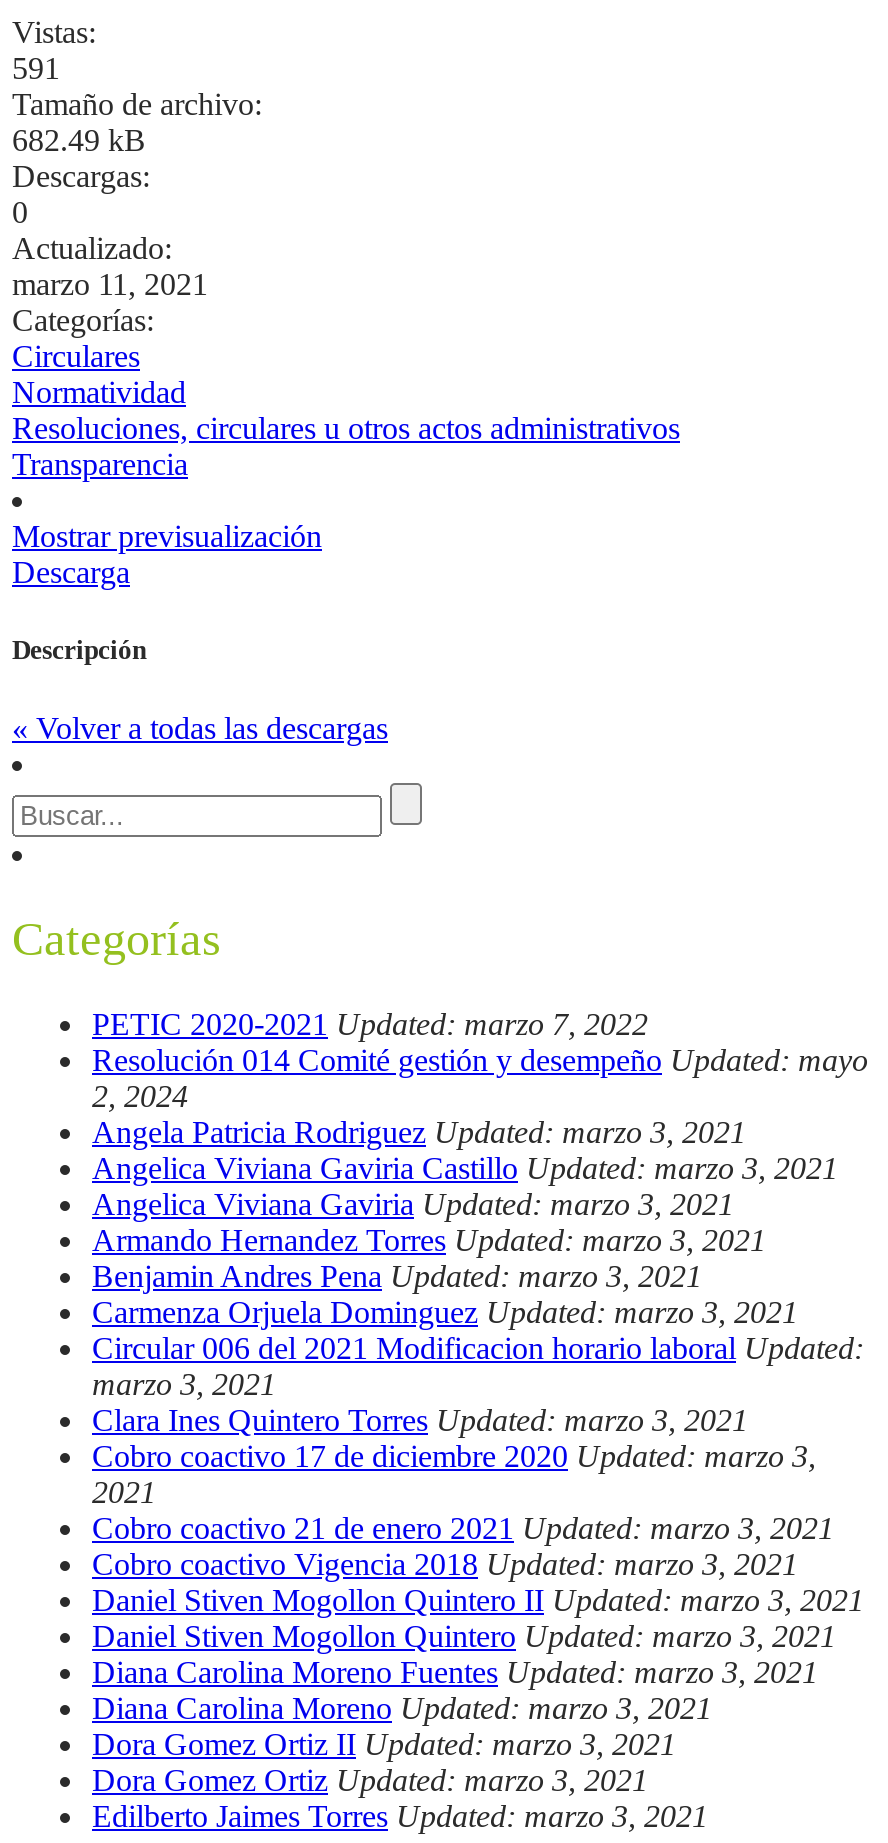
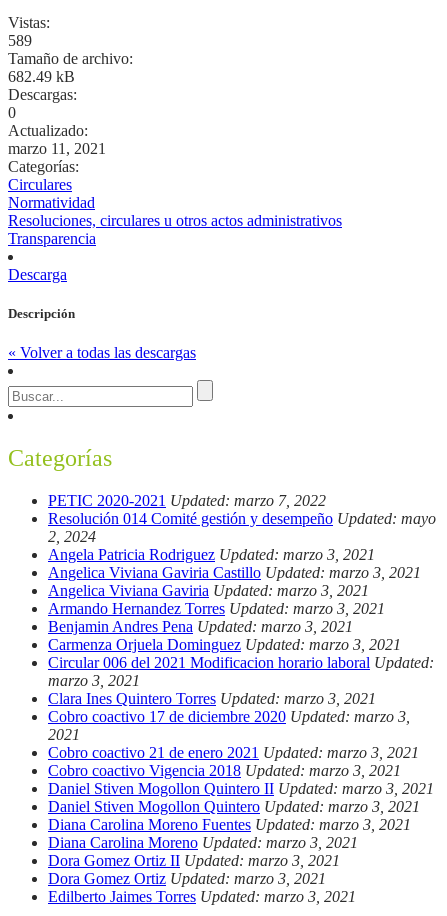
- 591
+ 589

- Mostrar previsualización
